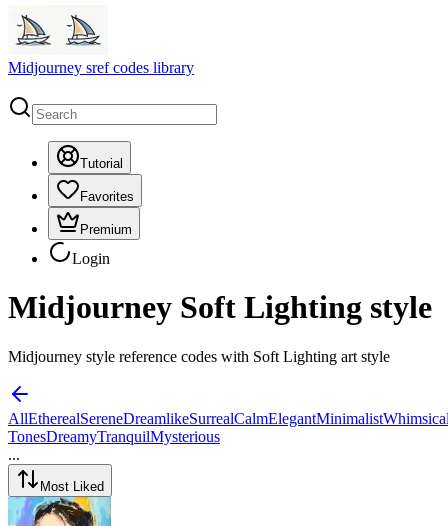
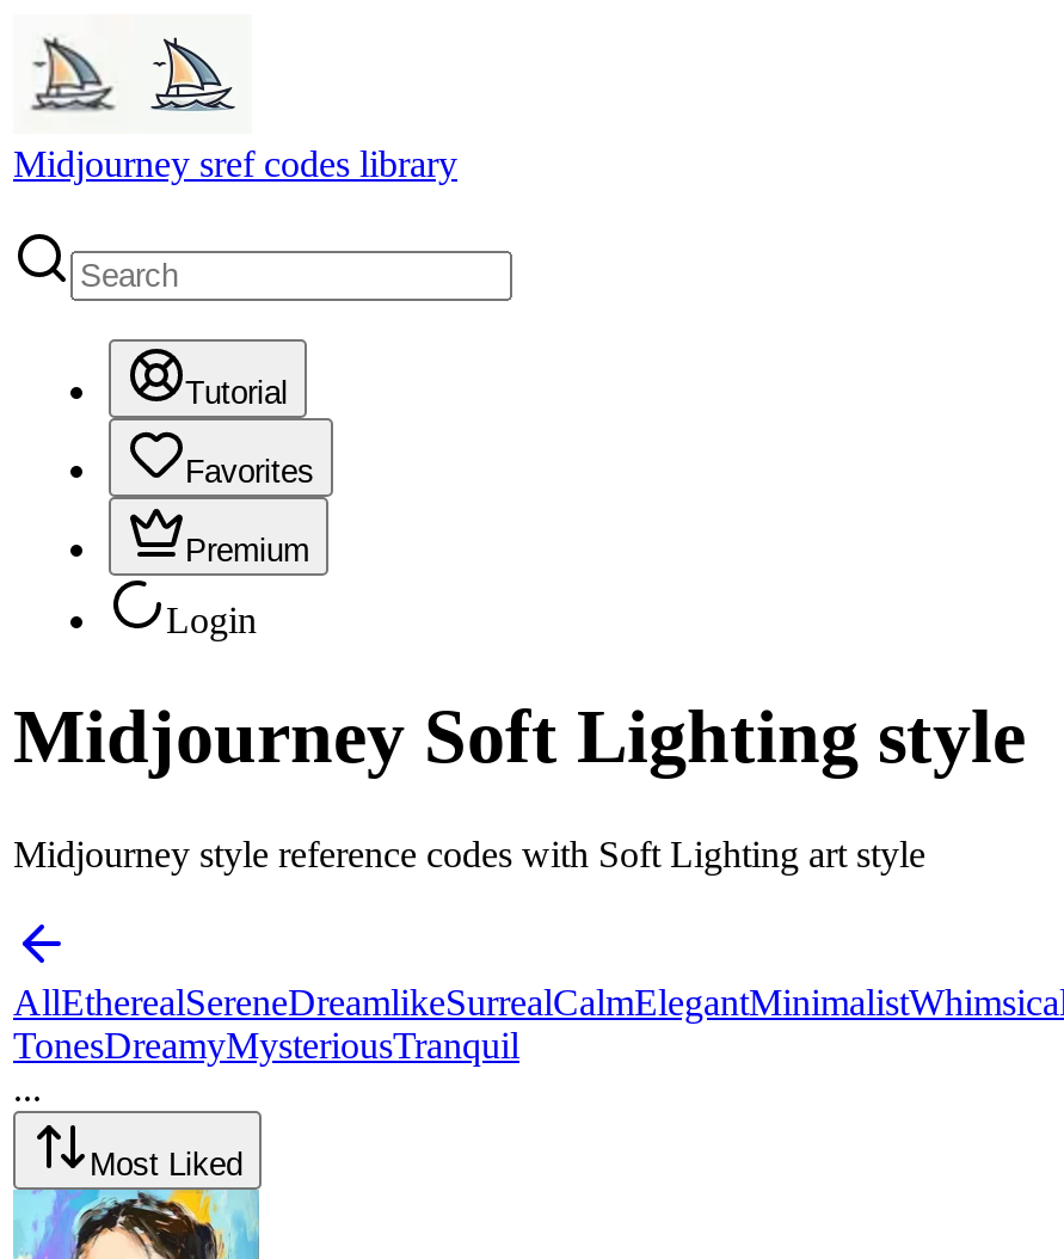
- TonesDreamyTranquilMysterious
+ TonesDreamyMysteriousTranquil
